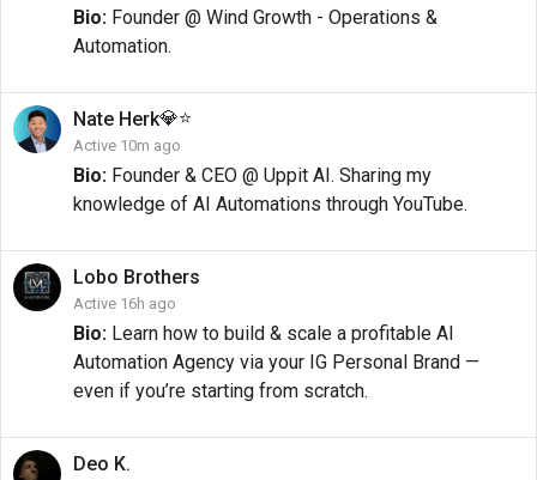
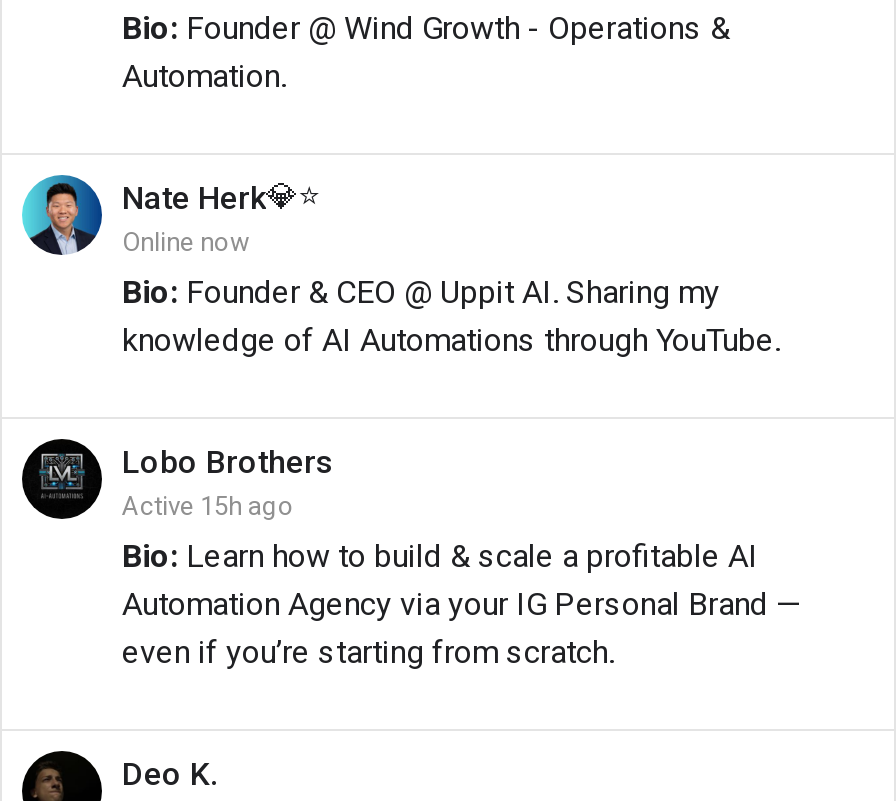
- Active 10m ago
+ Online now

- Active 16h ago
+ Active 15h ago
